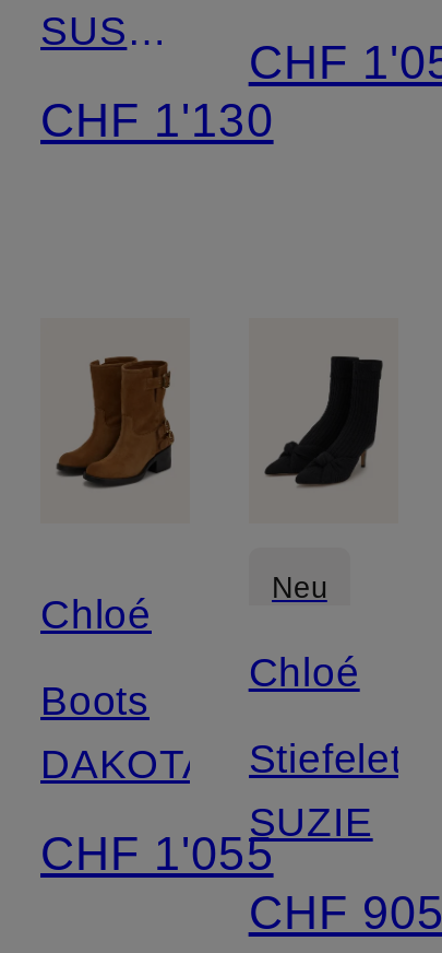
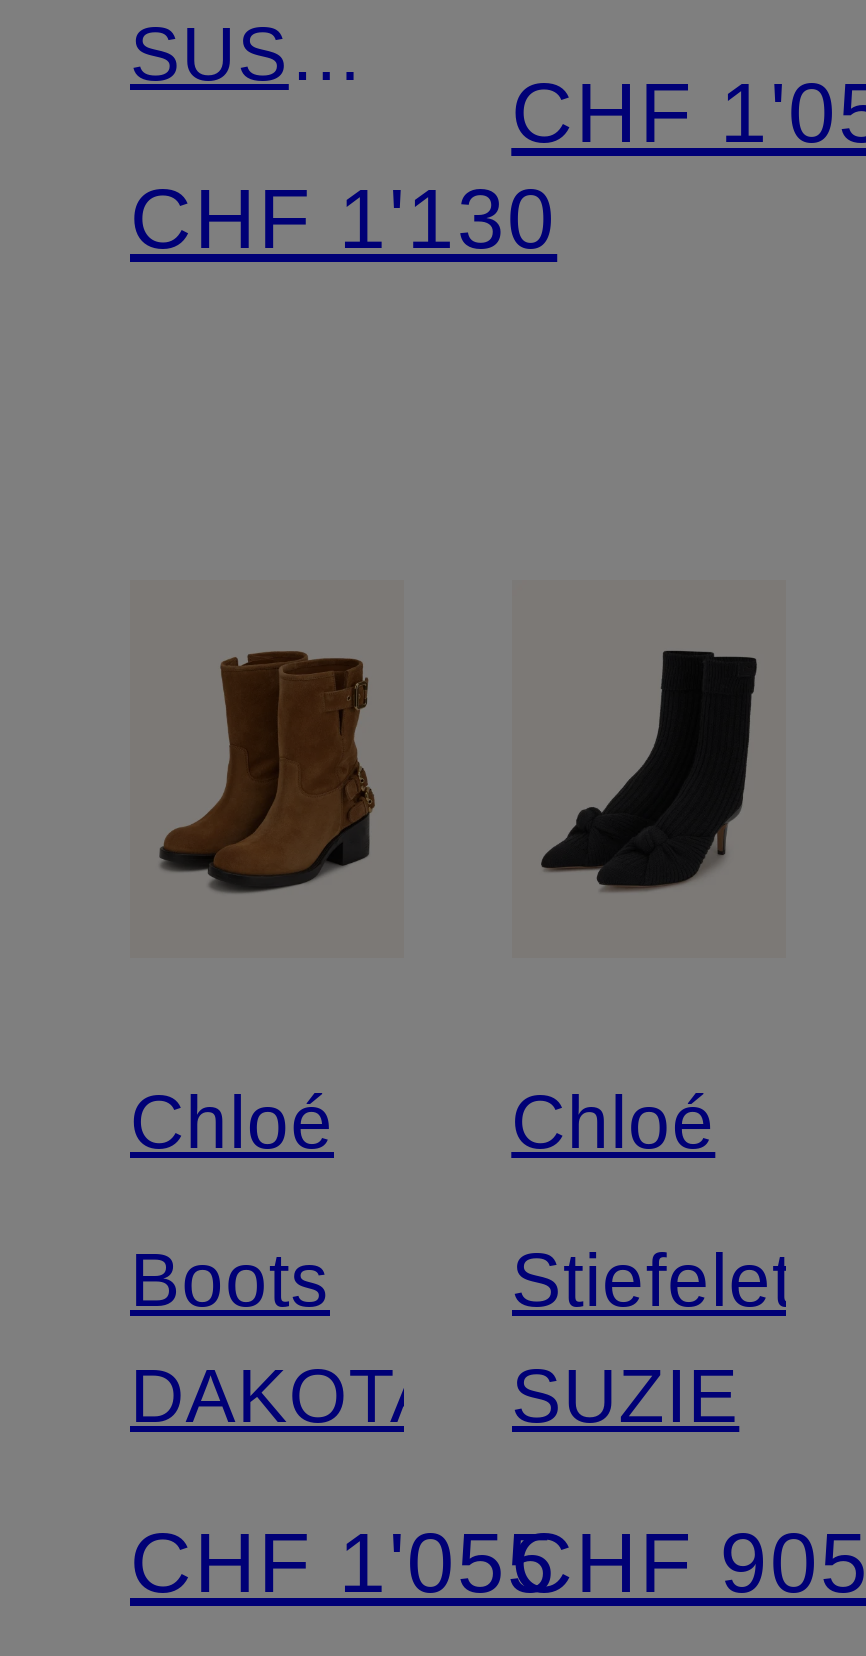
- Neu
